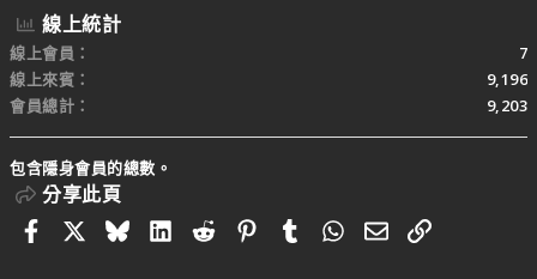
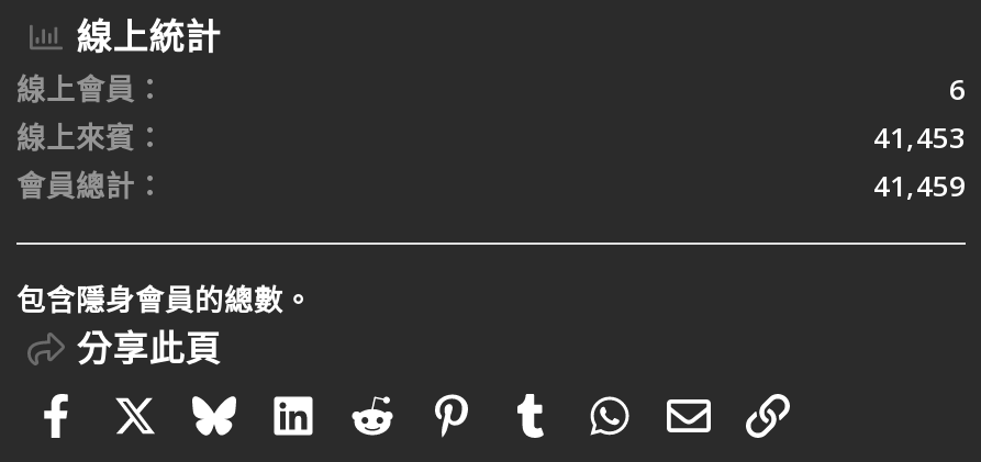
- 7
+ 6

- 9,196
+ 41,453

- 9,203
+ 41,459
